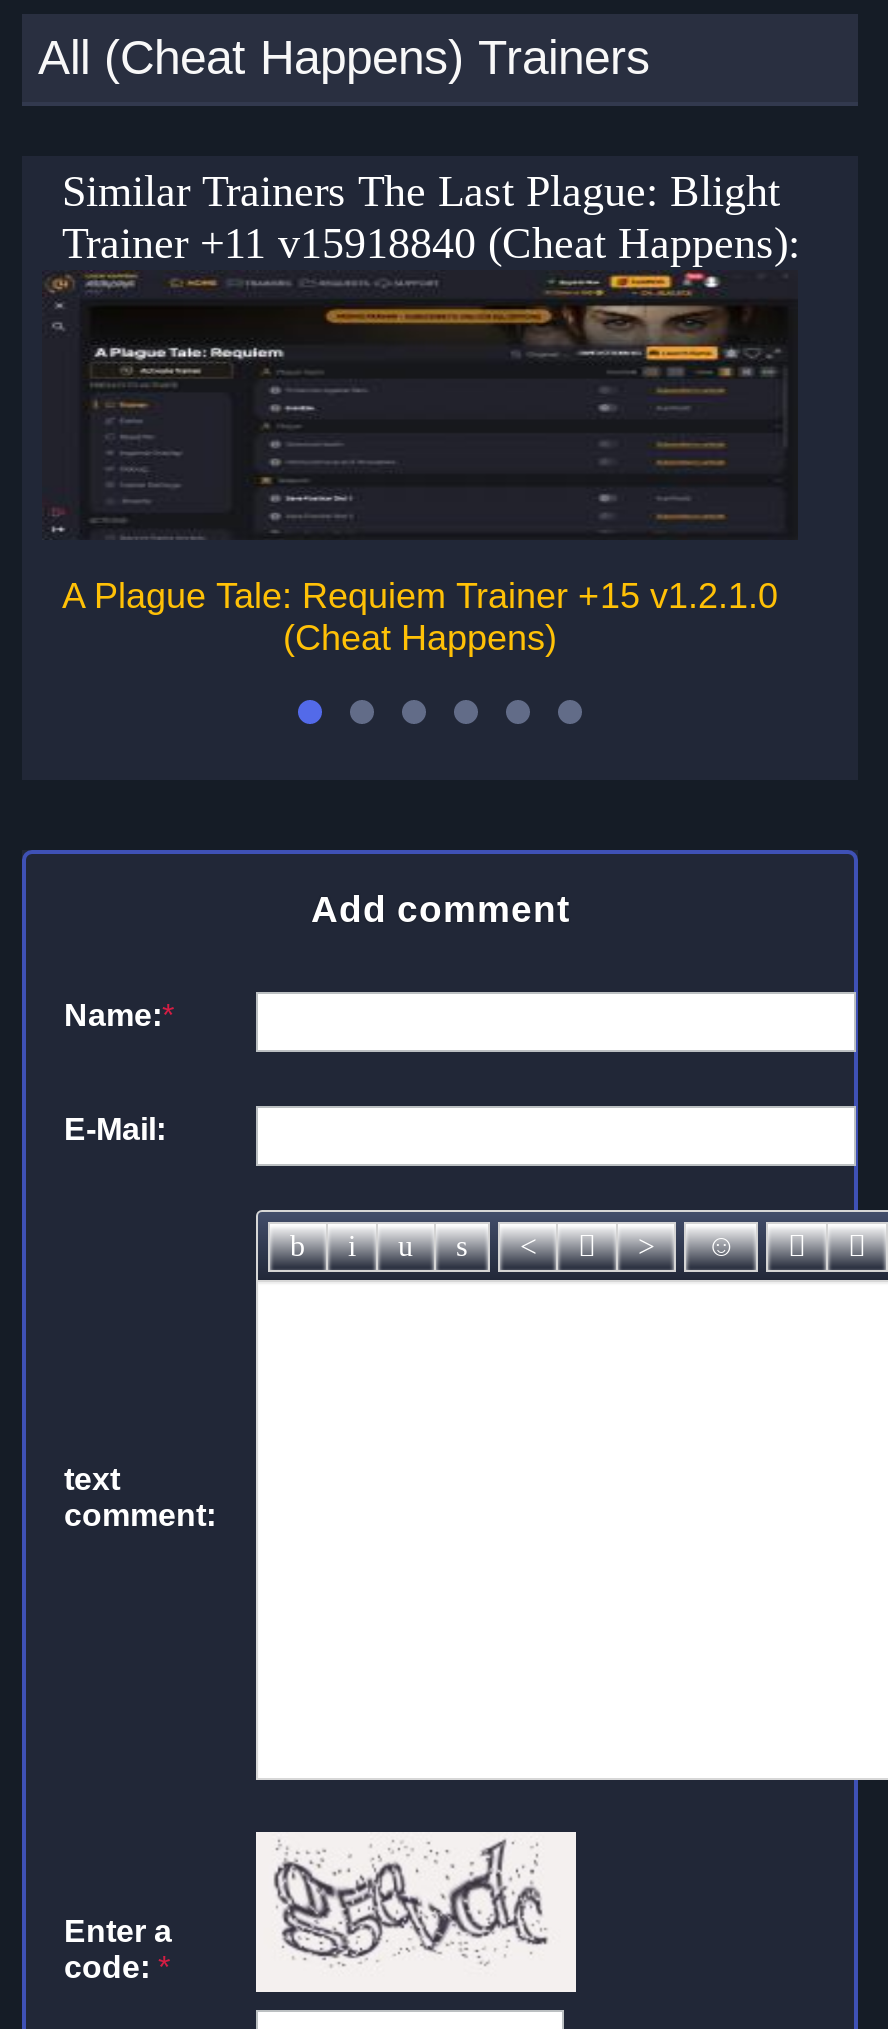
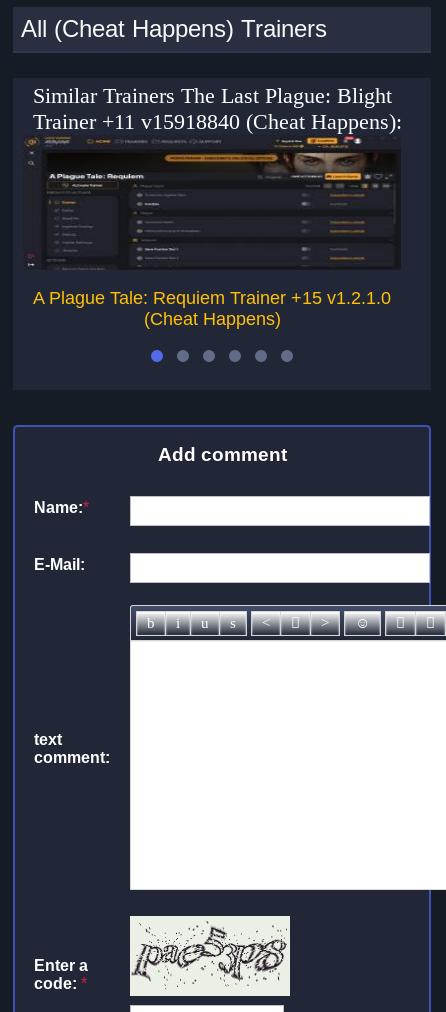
- [image]
+ [image]
